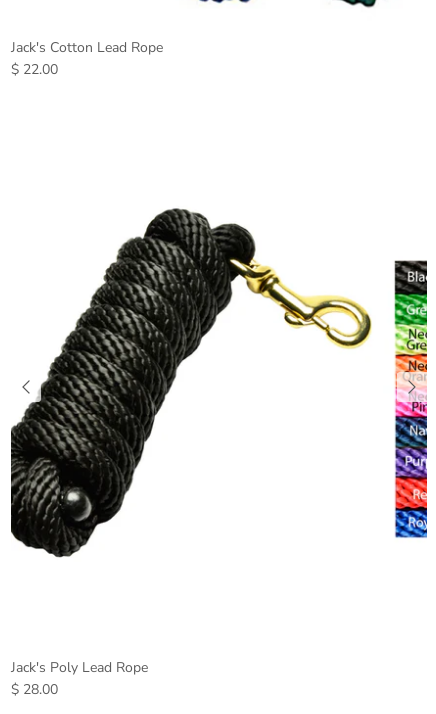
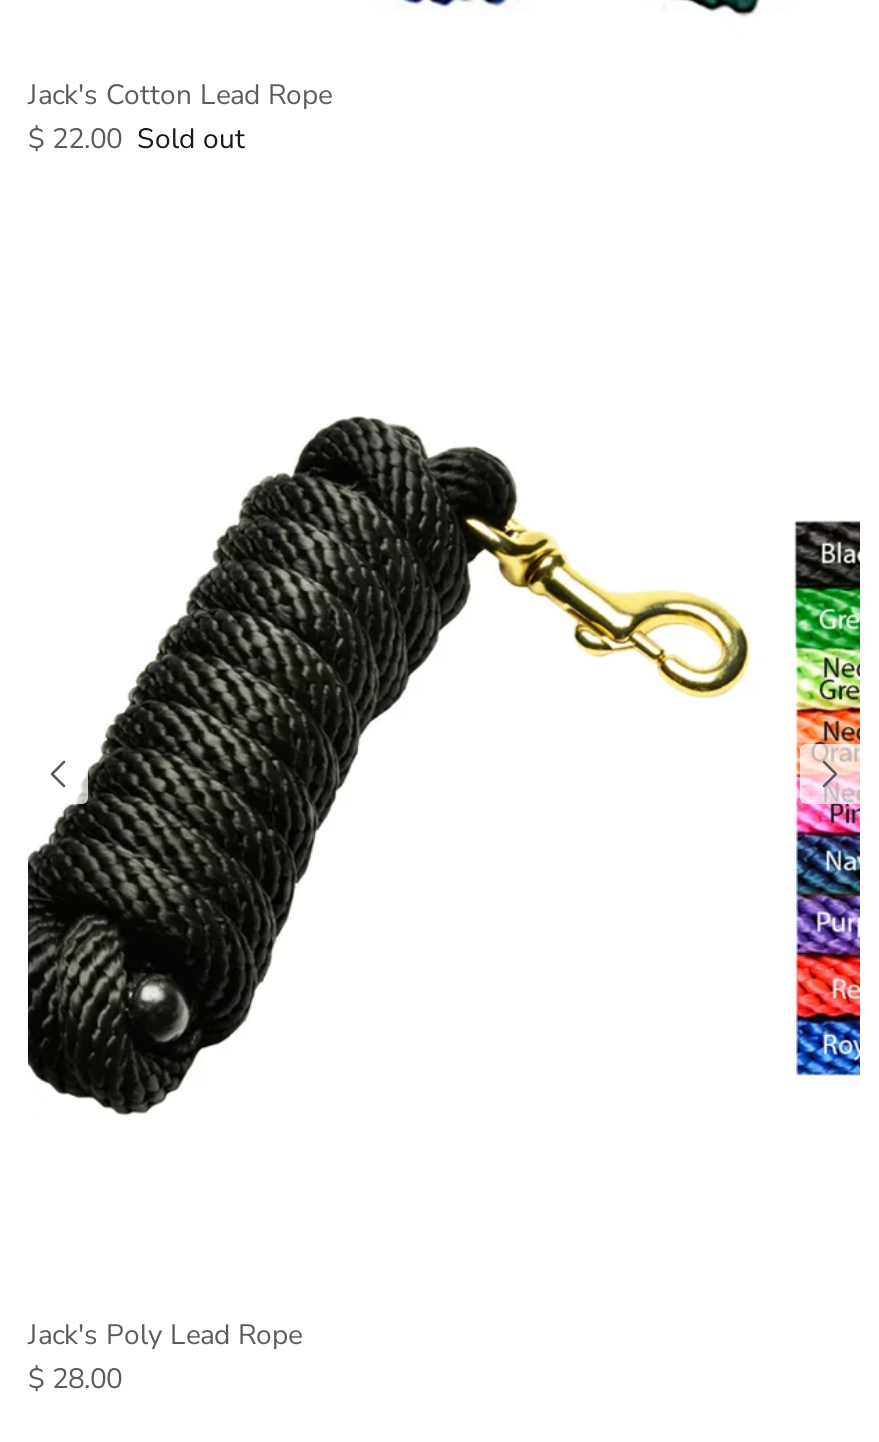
- $ 22.00
+ $ 22.00 Sold out
